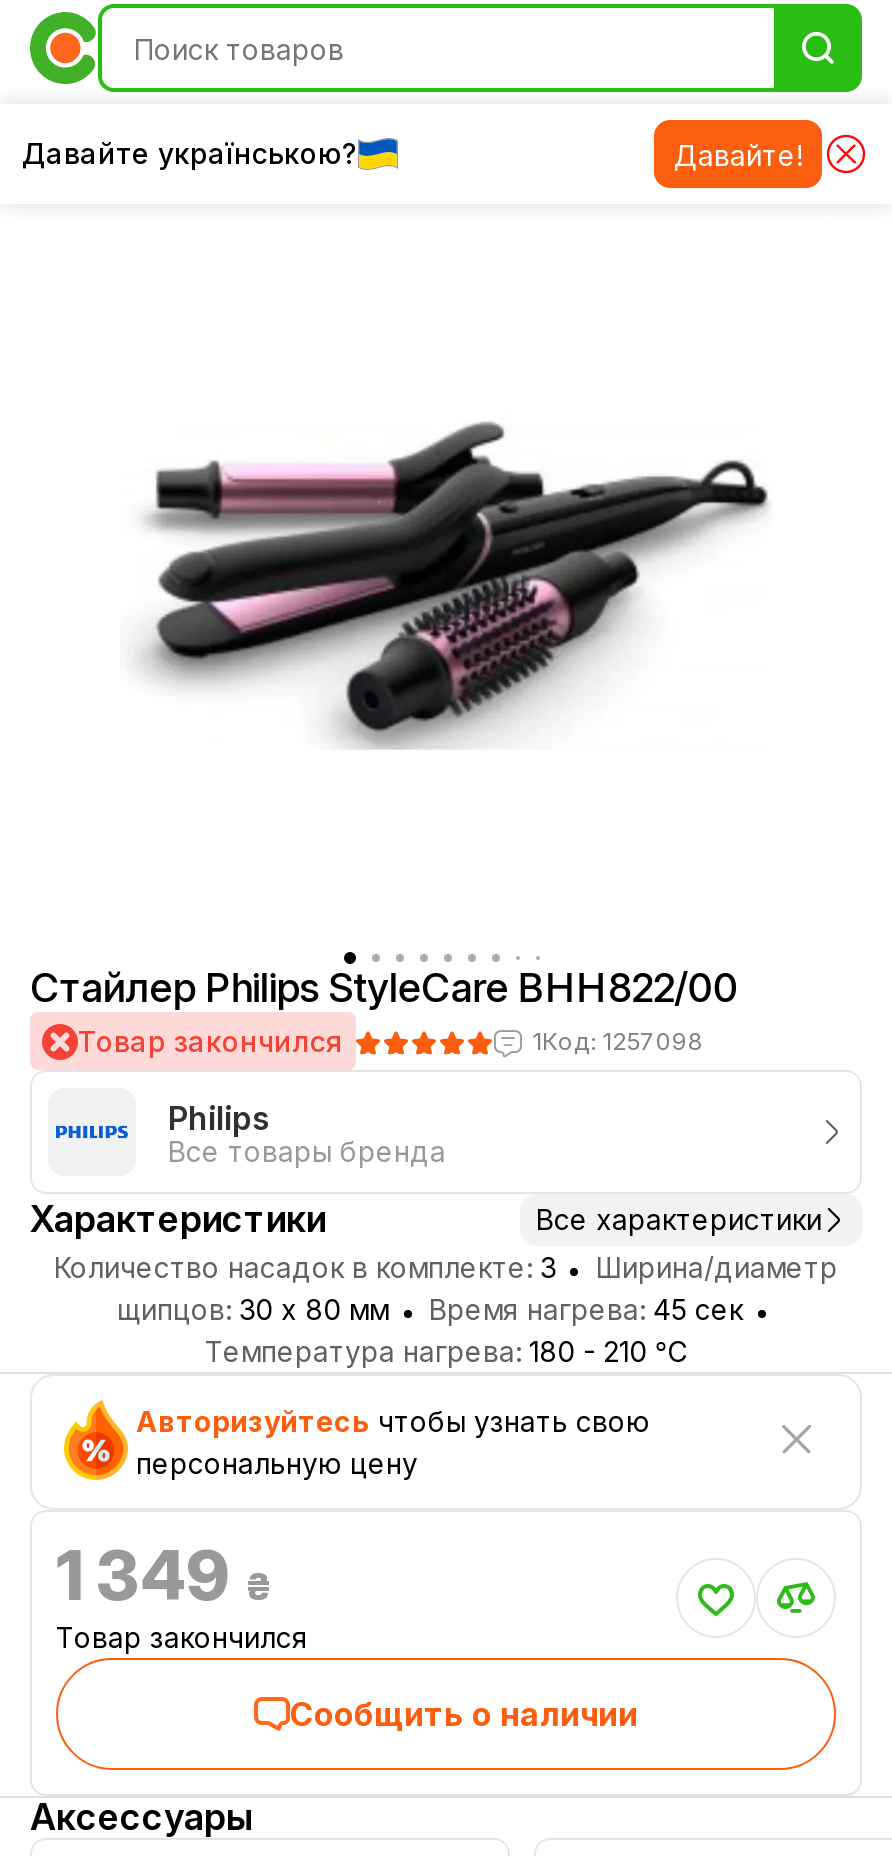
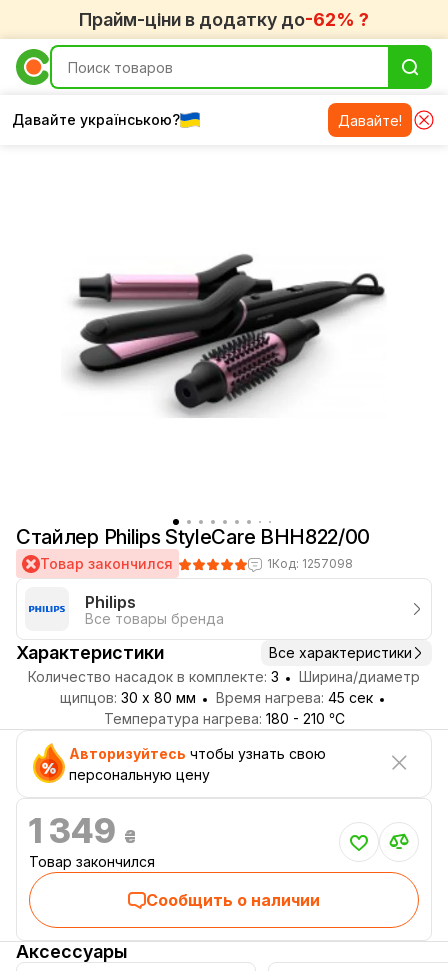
+ Прайм-ціни в додатку до-62% ?
